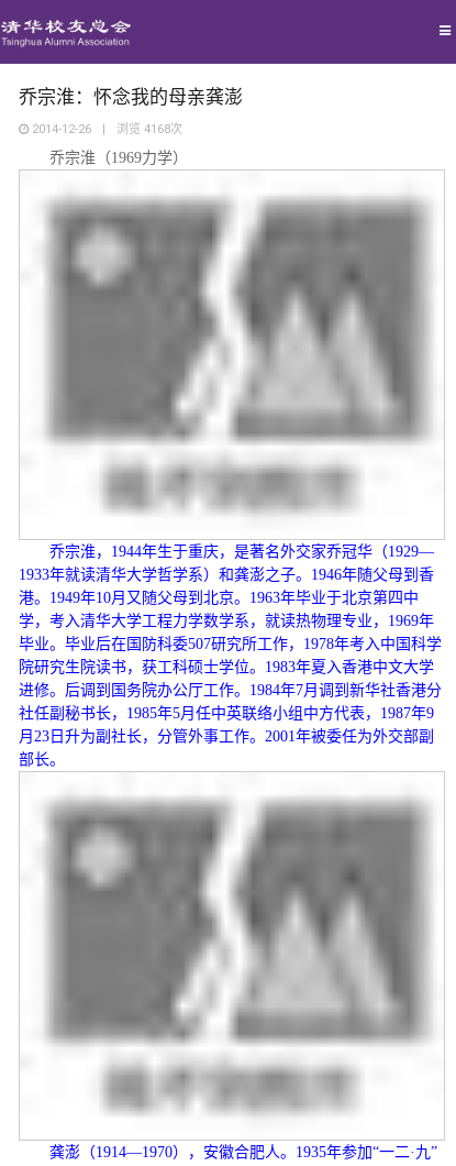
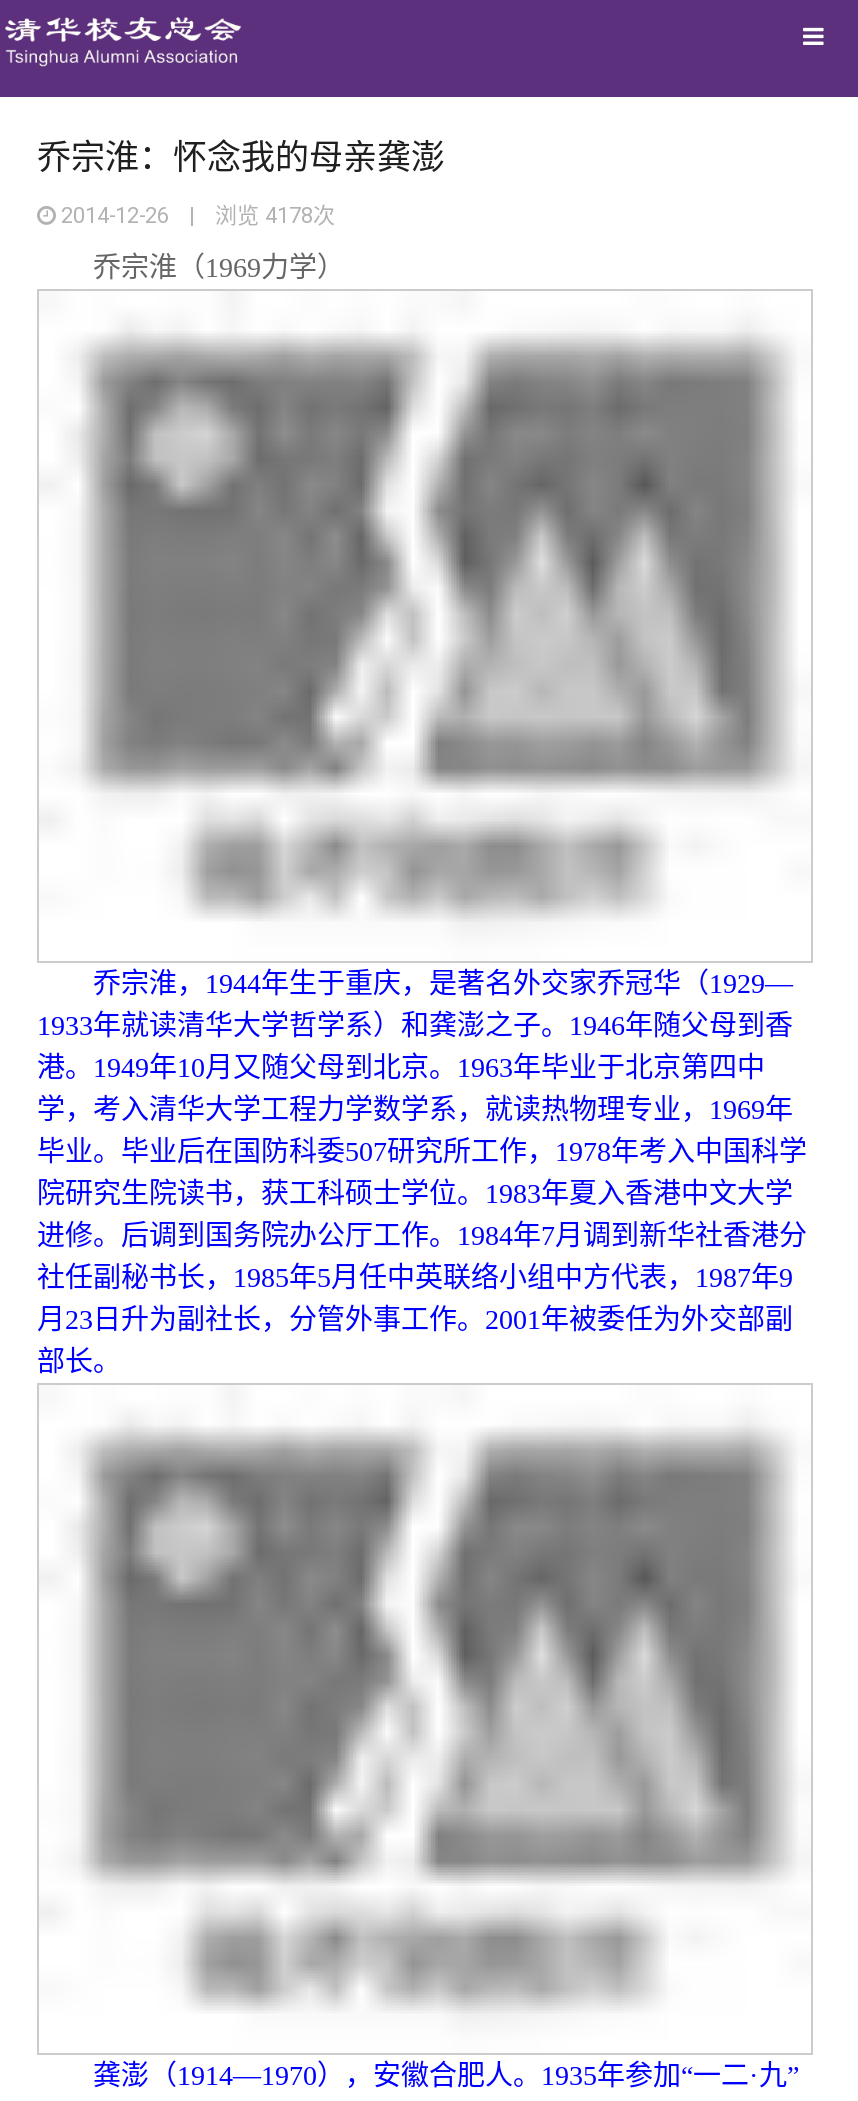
- 浏览4168次
+ 浏览4178次
